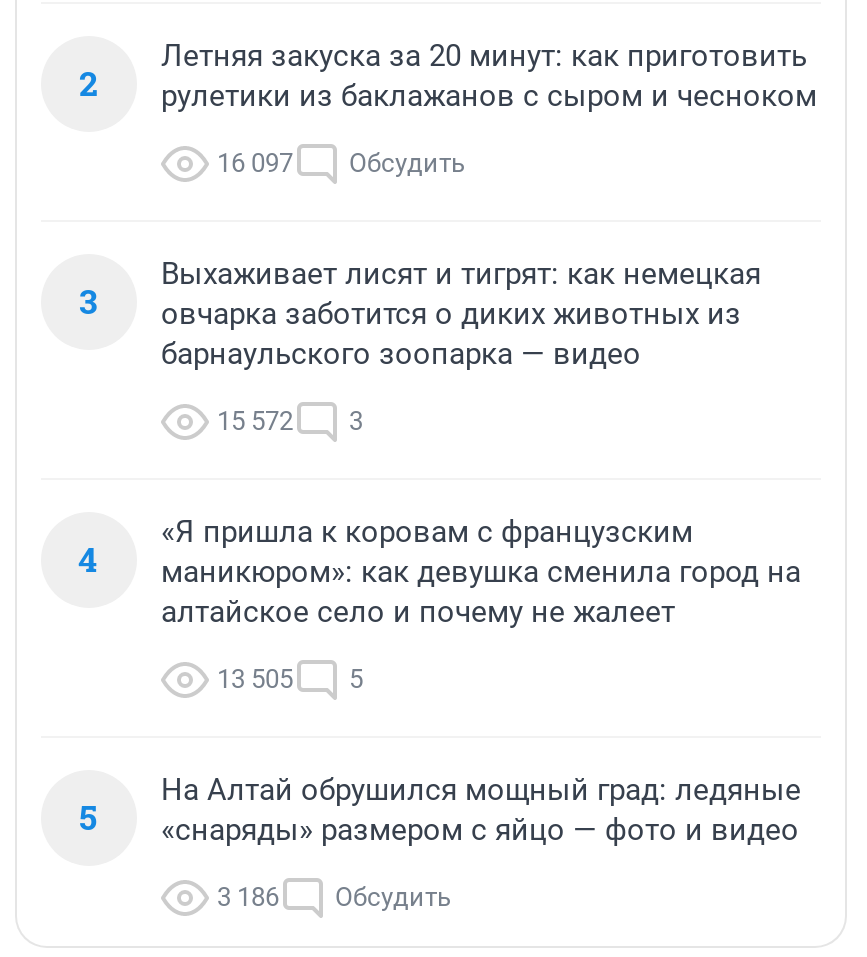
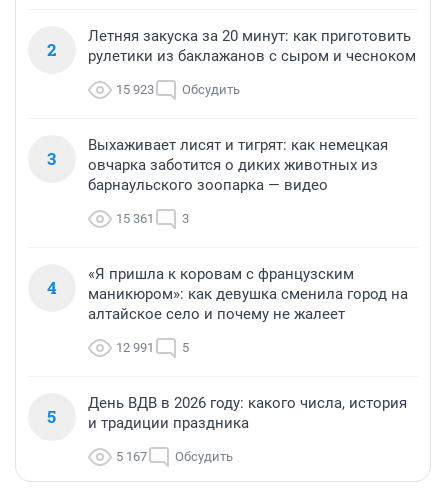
- 16 097 Обсудить
+ 15 923 Обсудить

- 15 572 3
+ 15 361 3

- 13 505 5
+ 12 991 5

- На Алтай обрушился мощный град: ледяные
- «снаряды» размером с яйцо — фото и видео
+ День ВДВ в 2026 году: какого числа, история
+ и традиции праздника

- 3 186 Обсудить
+ 5 167 Обсудить
